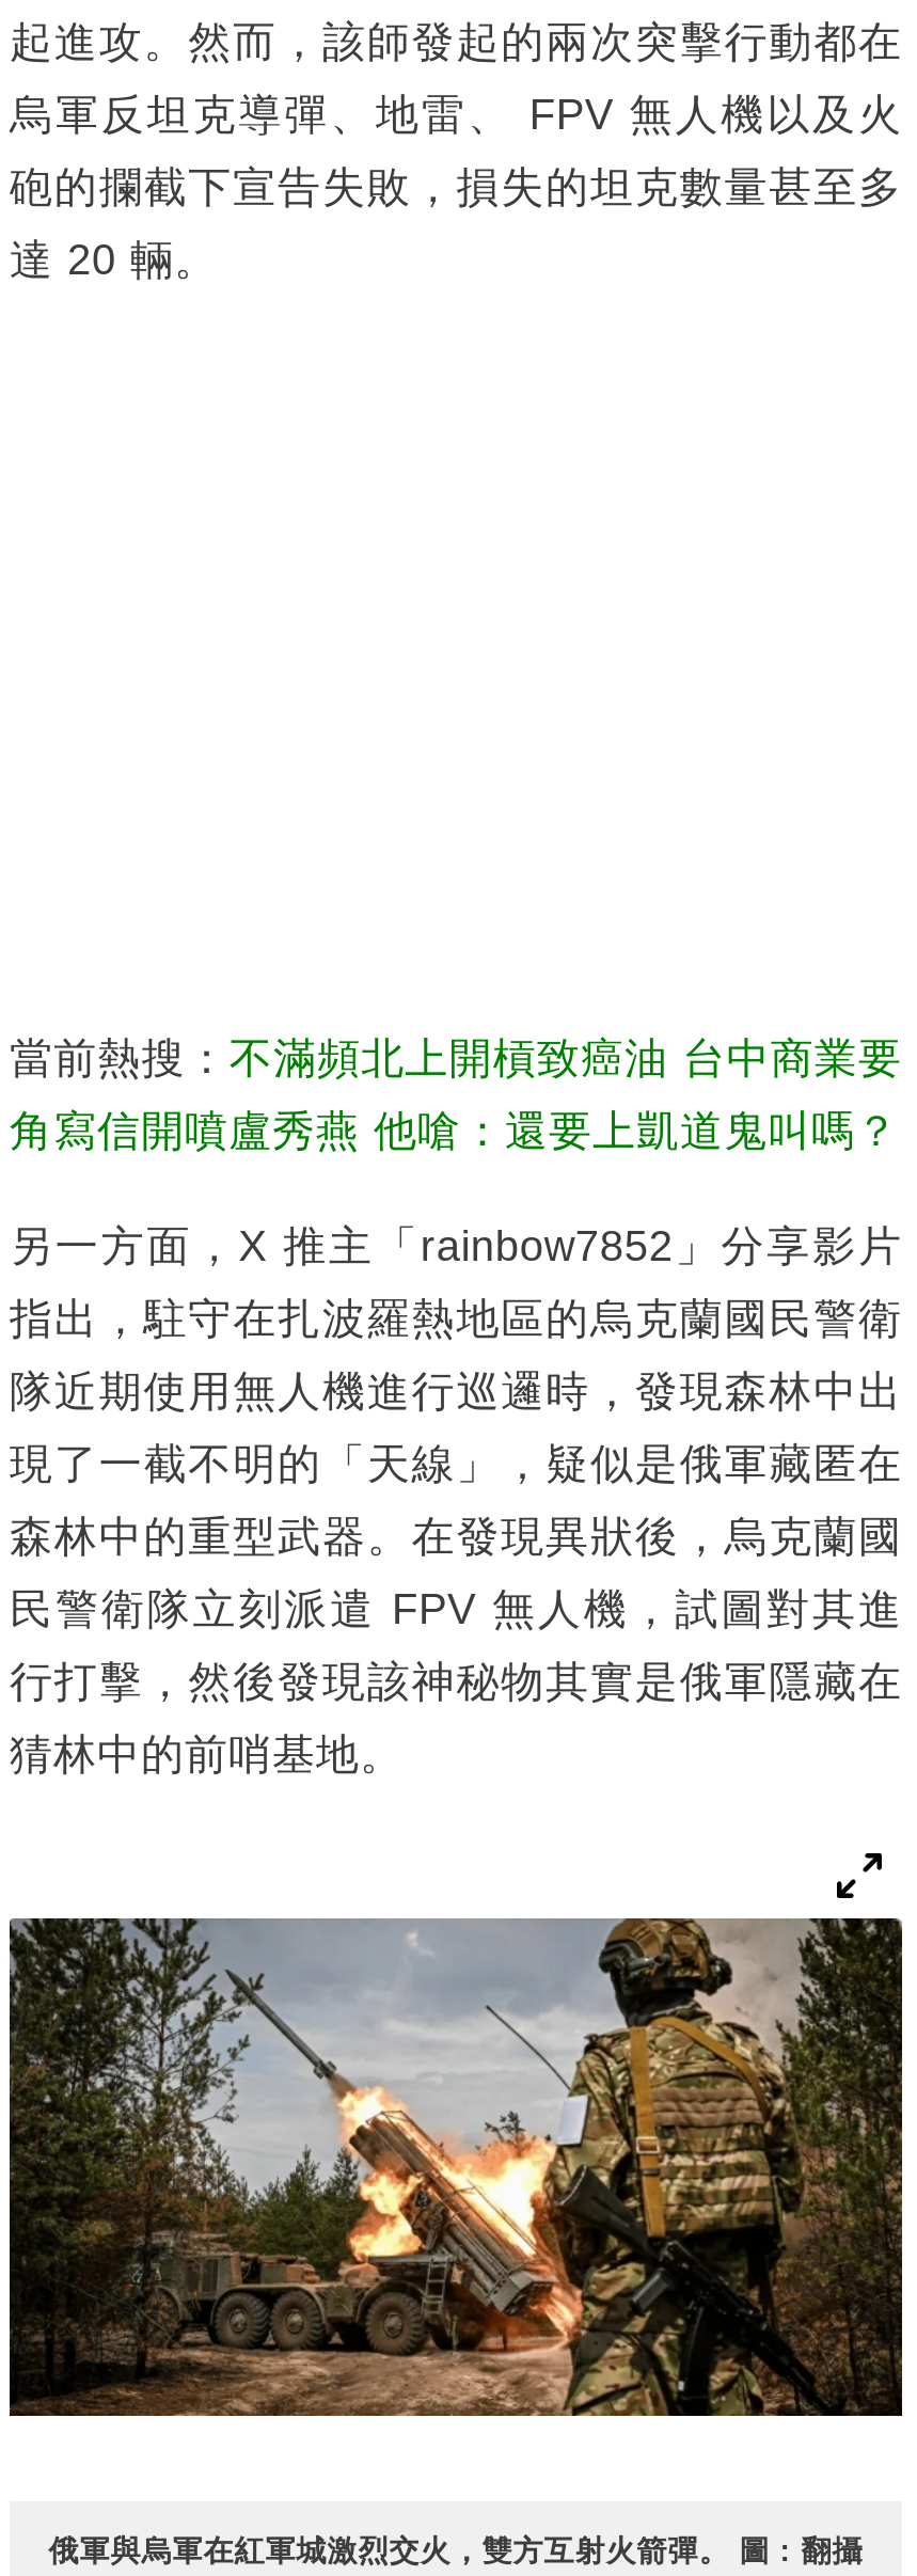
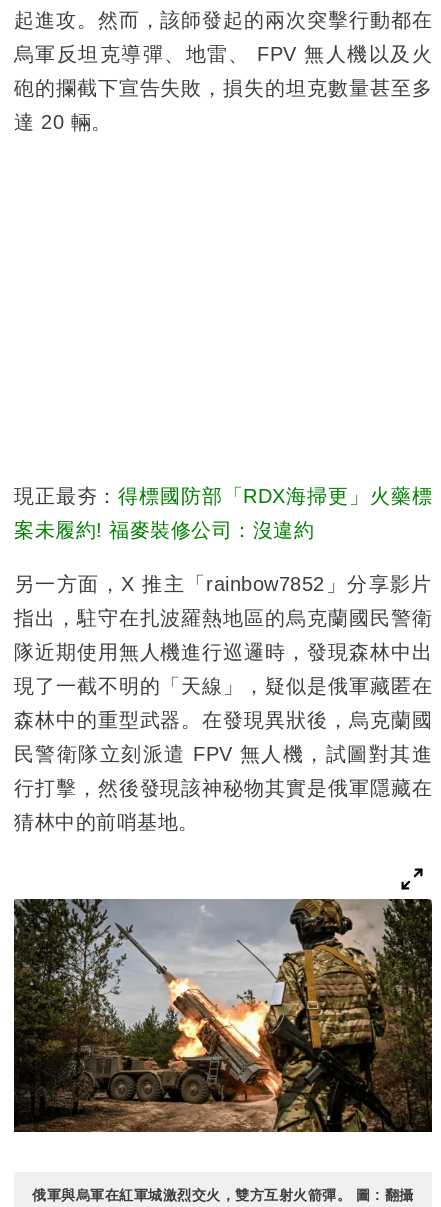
- 當前熱搜：不滿頻北上開槓致癌油 台中商業要
+ 現正最夯：得標國防部「RDX海掃更」火藥標

- 角寫信開噴盧秀燕 他嗆：還要上凱道鬼叫嗎？
+ 案未履約! 福麥裝修公司：沒違約
